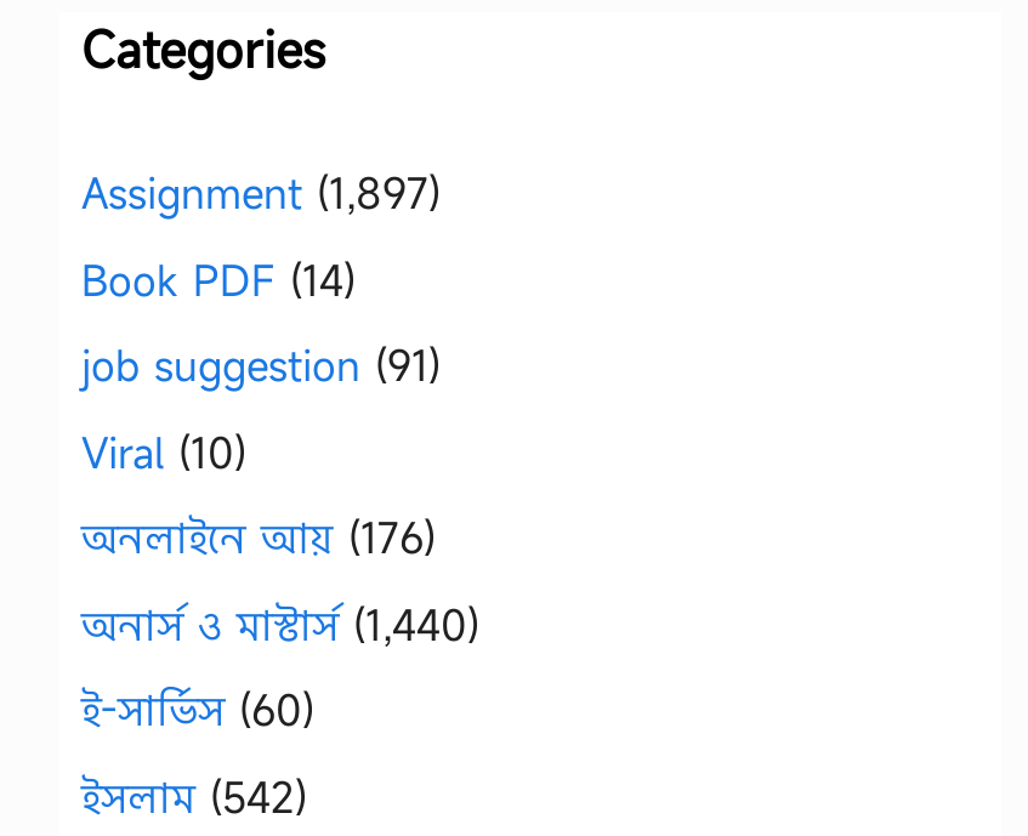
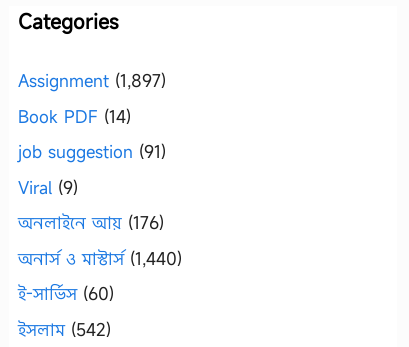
- Viral (10)
+ Viral (9)
